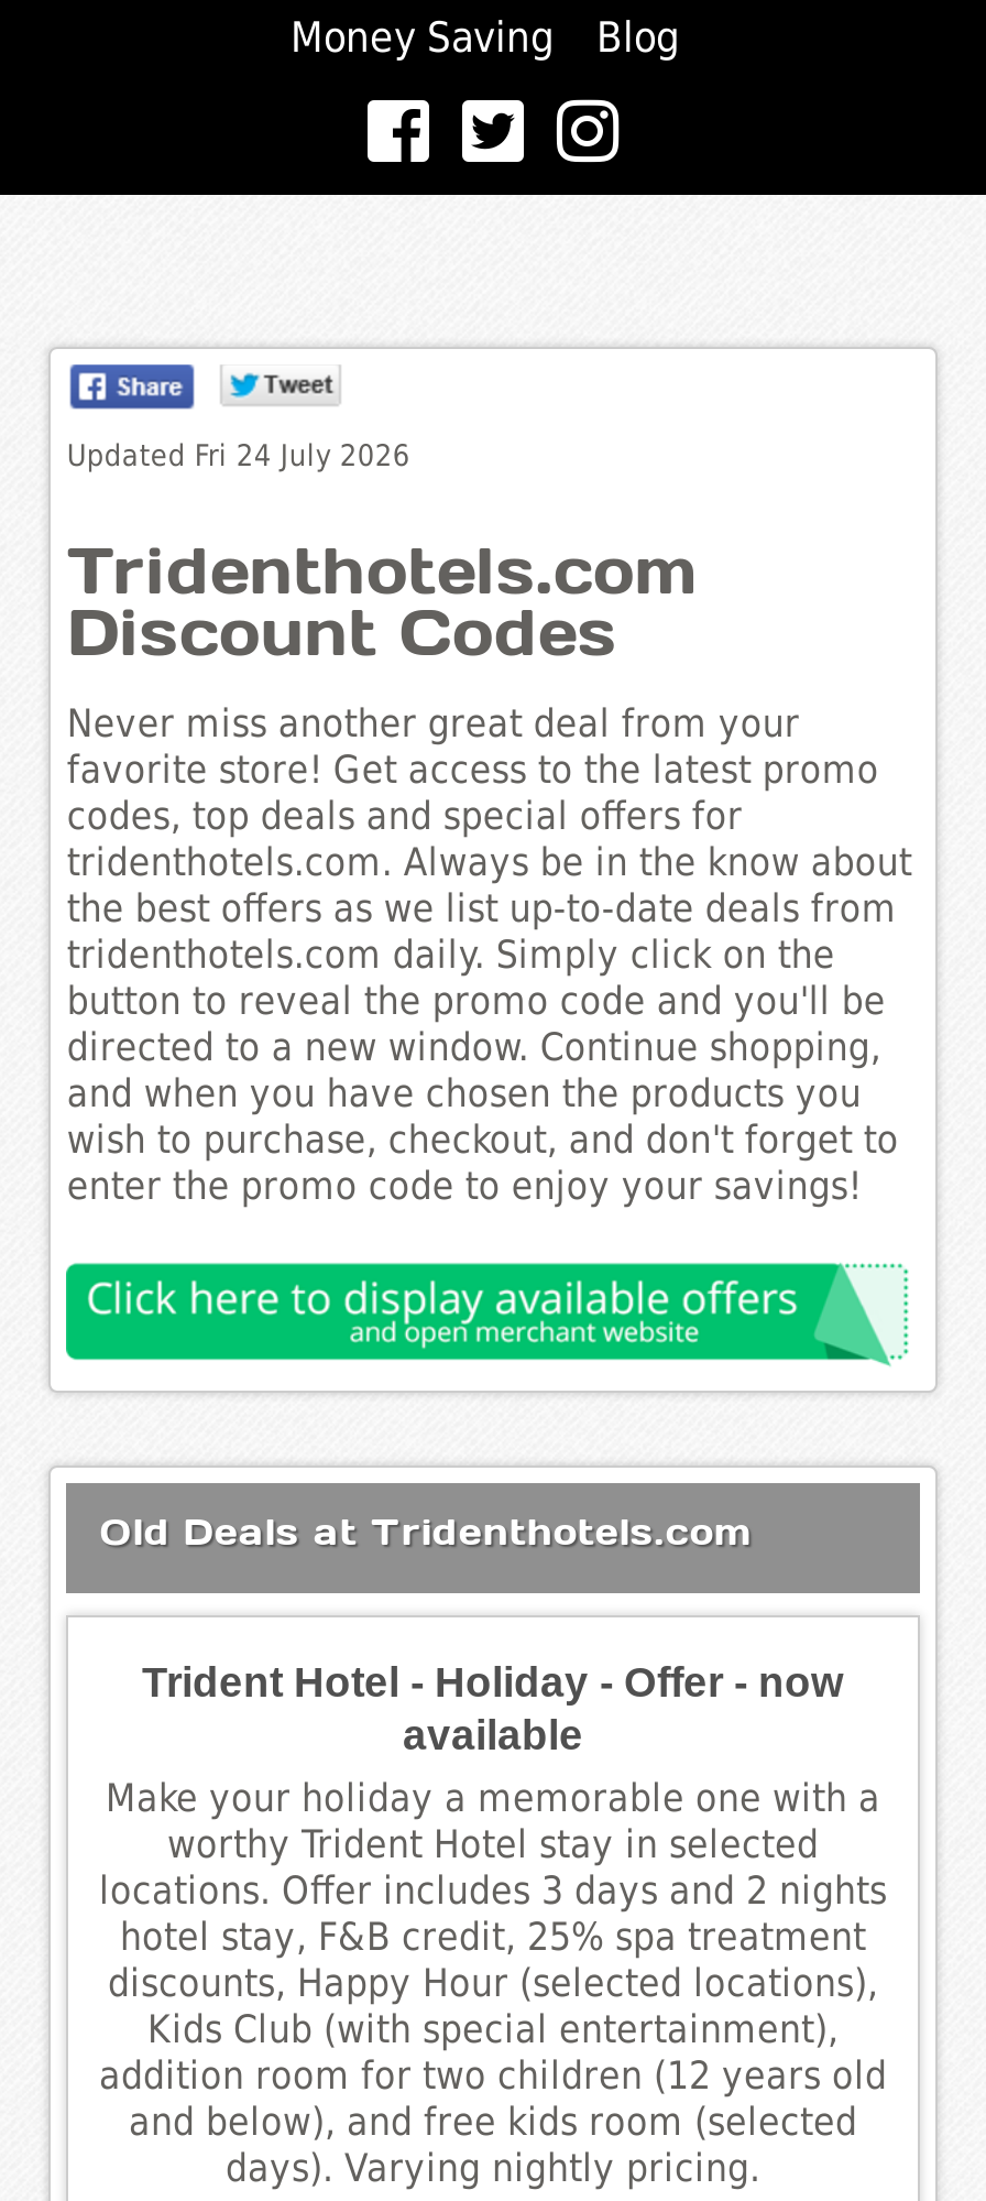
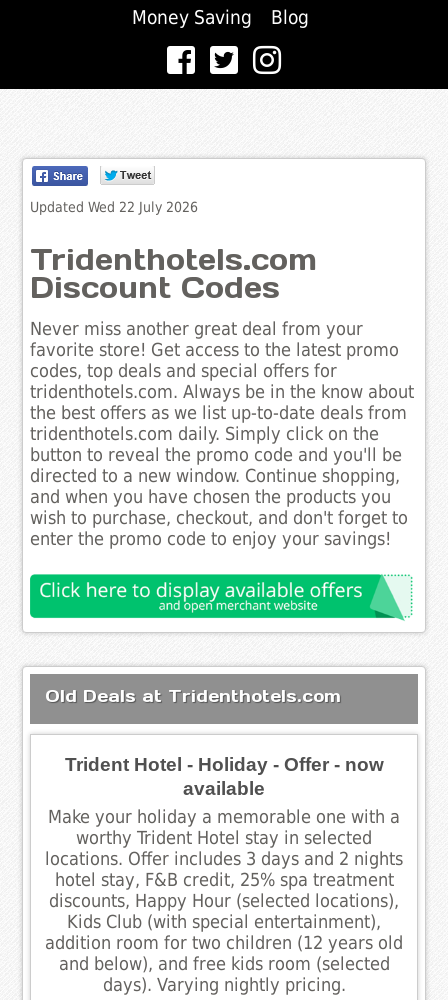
- Updated Fri 24 July 2026
+ Updated Wed 22 July 2026
